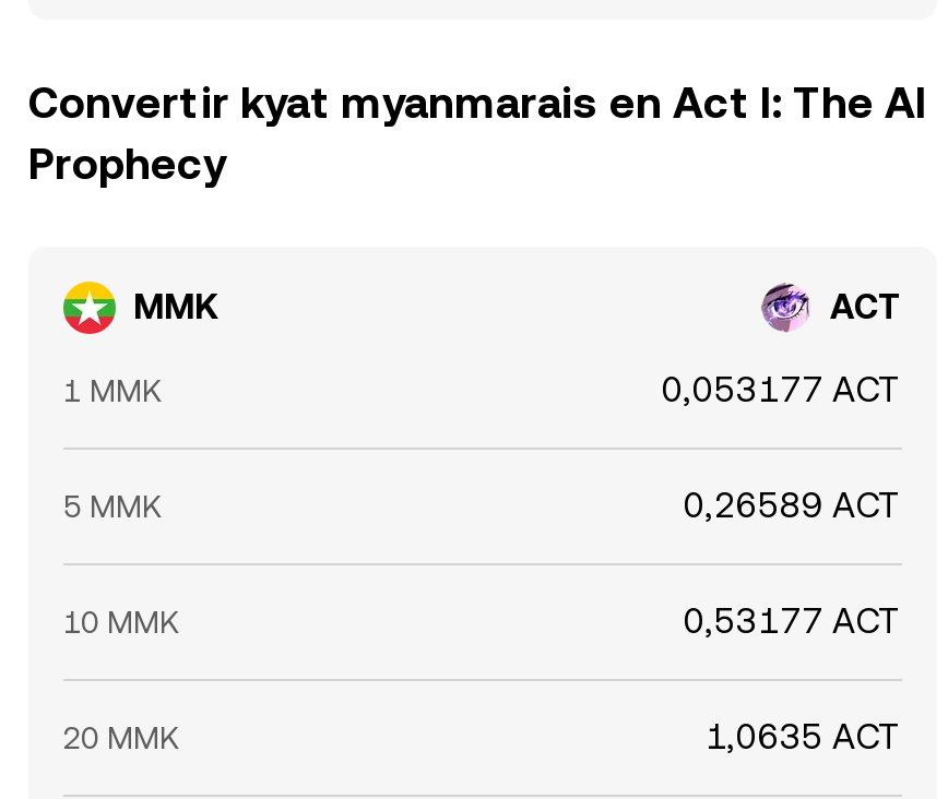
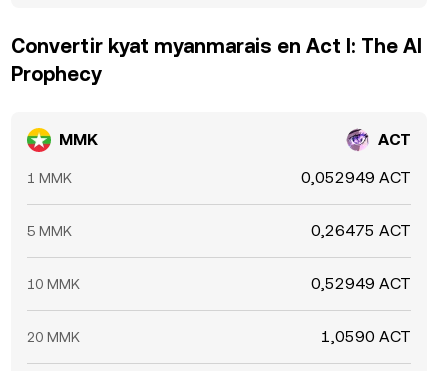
- 0,053177 ACT
+ 0,052949 ACT

- 0,26589 ACT
+ 0,26475 ACT

- 0,53177 ACT
+ 0,52949 ACT

- 1,0635 ACT
+ 1,0590 ACT
